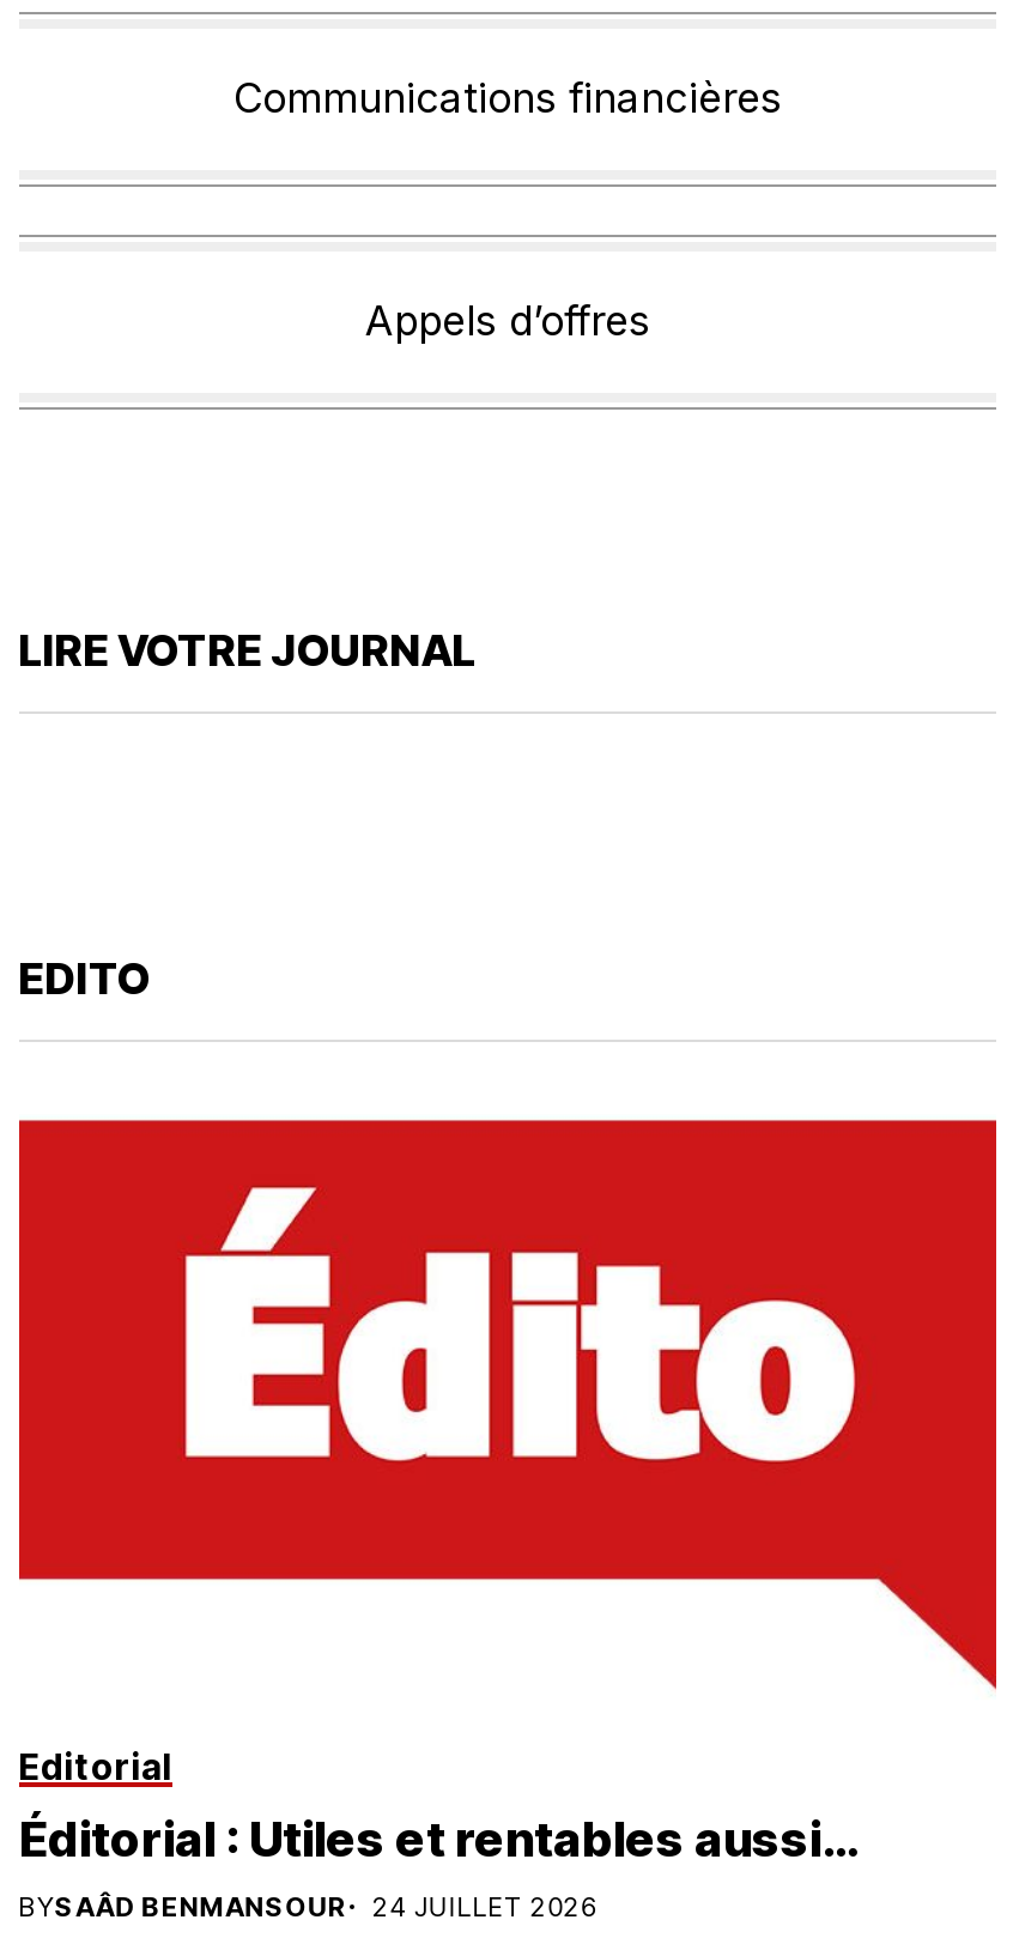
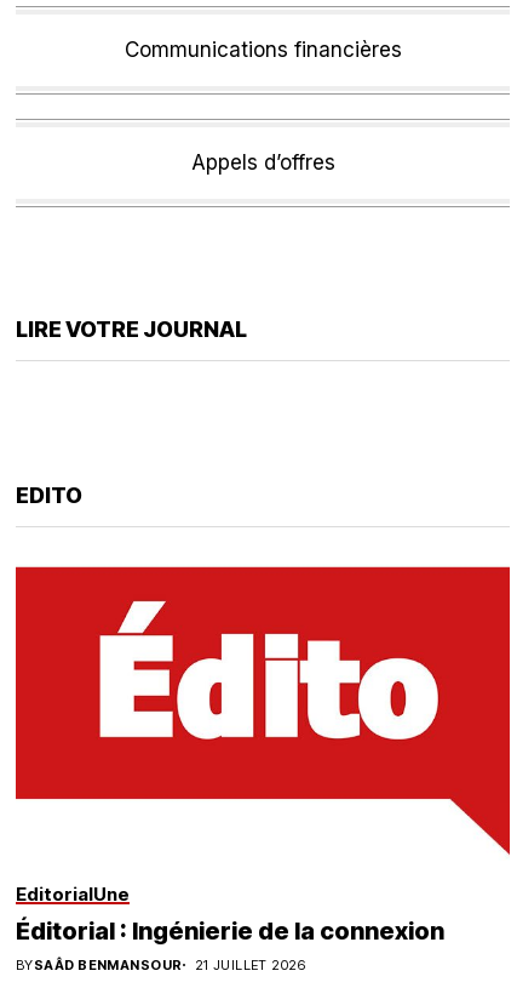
- Editorial
- Éditorial : Utiles et rentables aussi…
+ EditorialUne
+ Éditorial : Ingénierie de la connexion

- BYSAÂD BENMANSOUR 24 JUILLET 2026
+ BYSAÂD BENMANSOUR 21 JUILLET 2026
